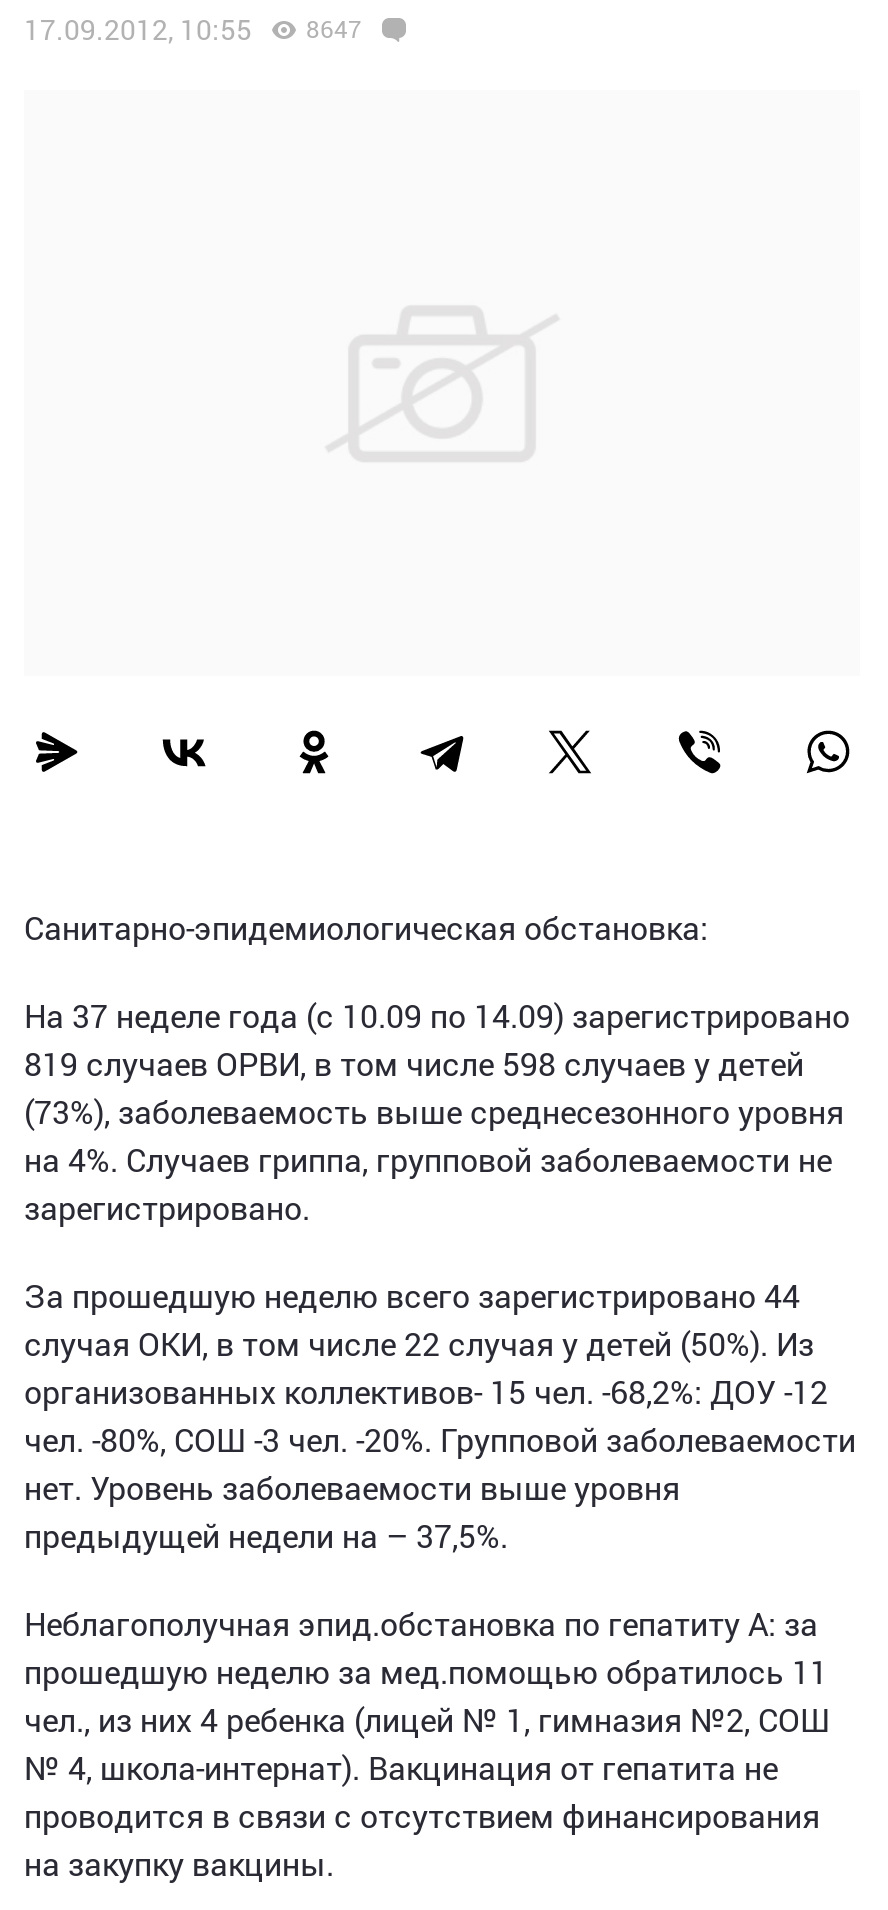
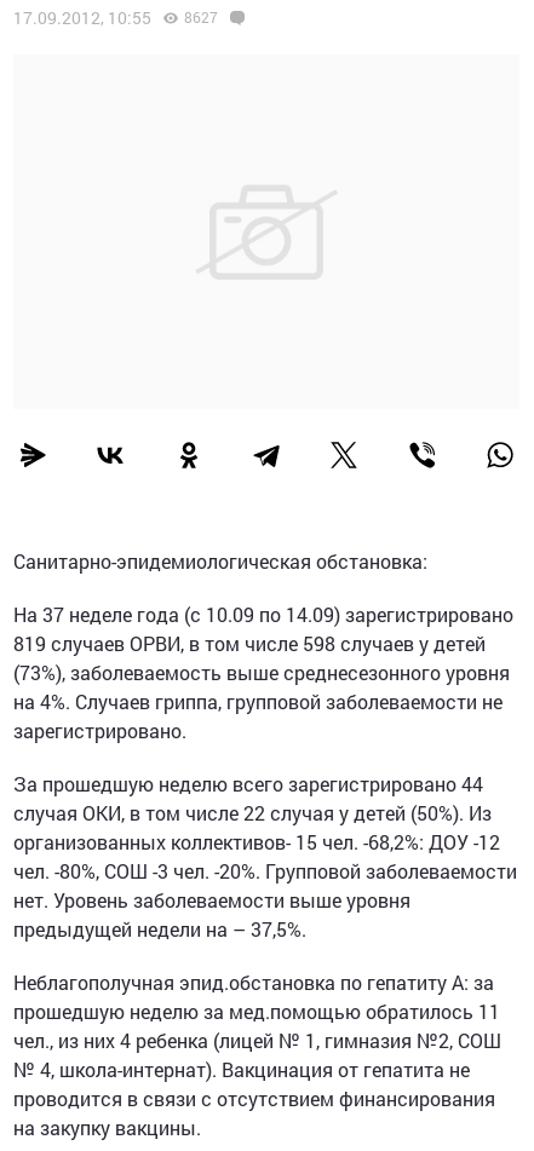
- 17.09.2012, 10:55 8647
+ 17.09.2012, 10:55 8627
